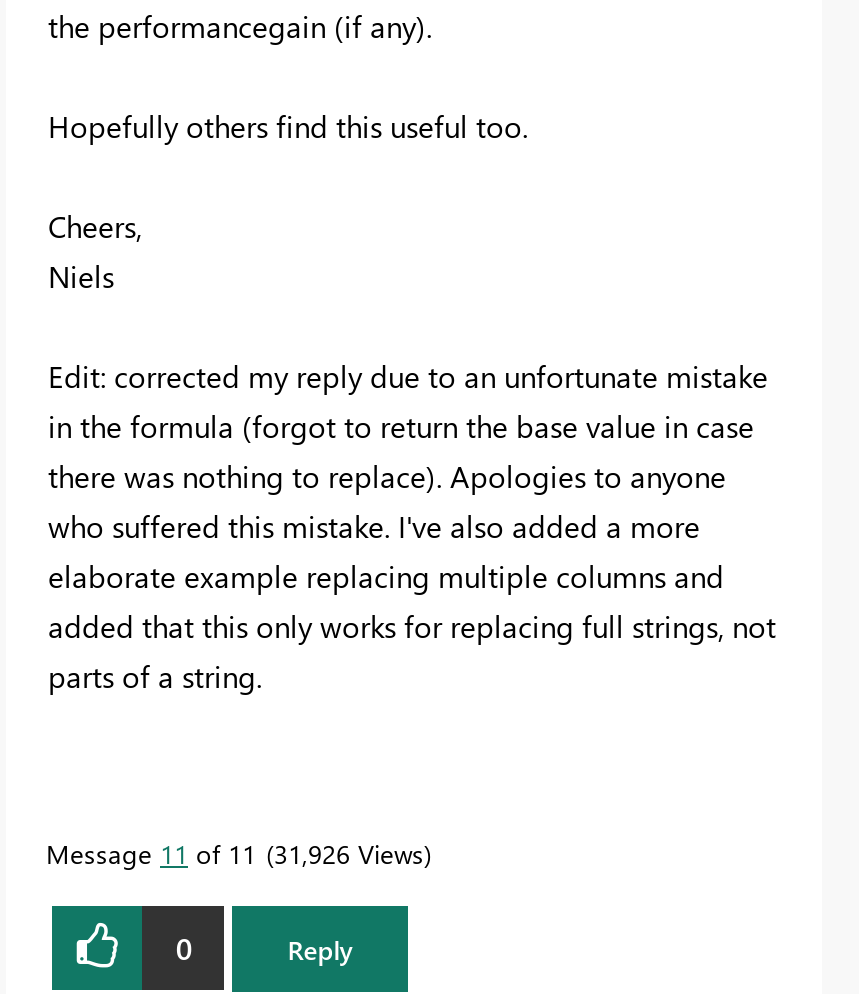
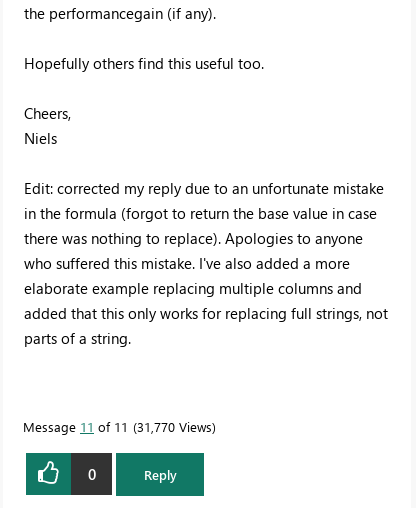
- Message 11 of 11 31,926 Views
+ Message 11 of 11 31,770 Views
